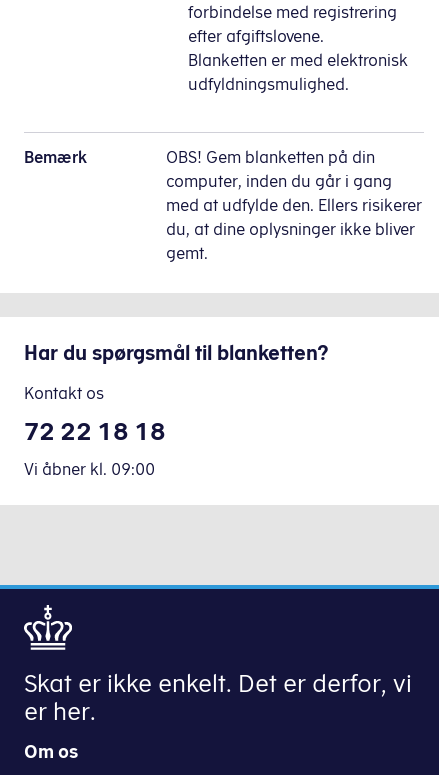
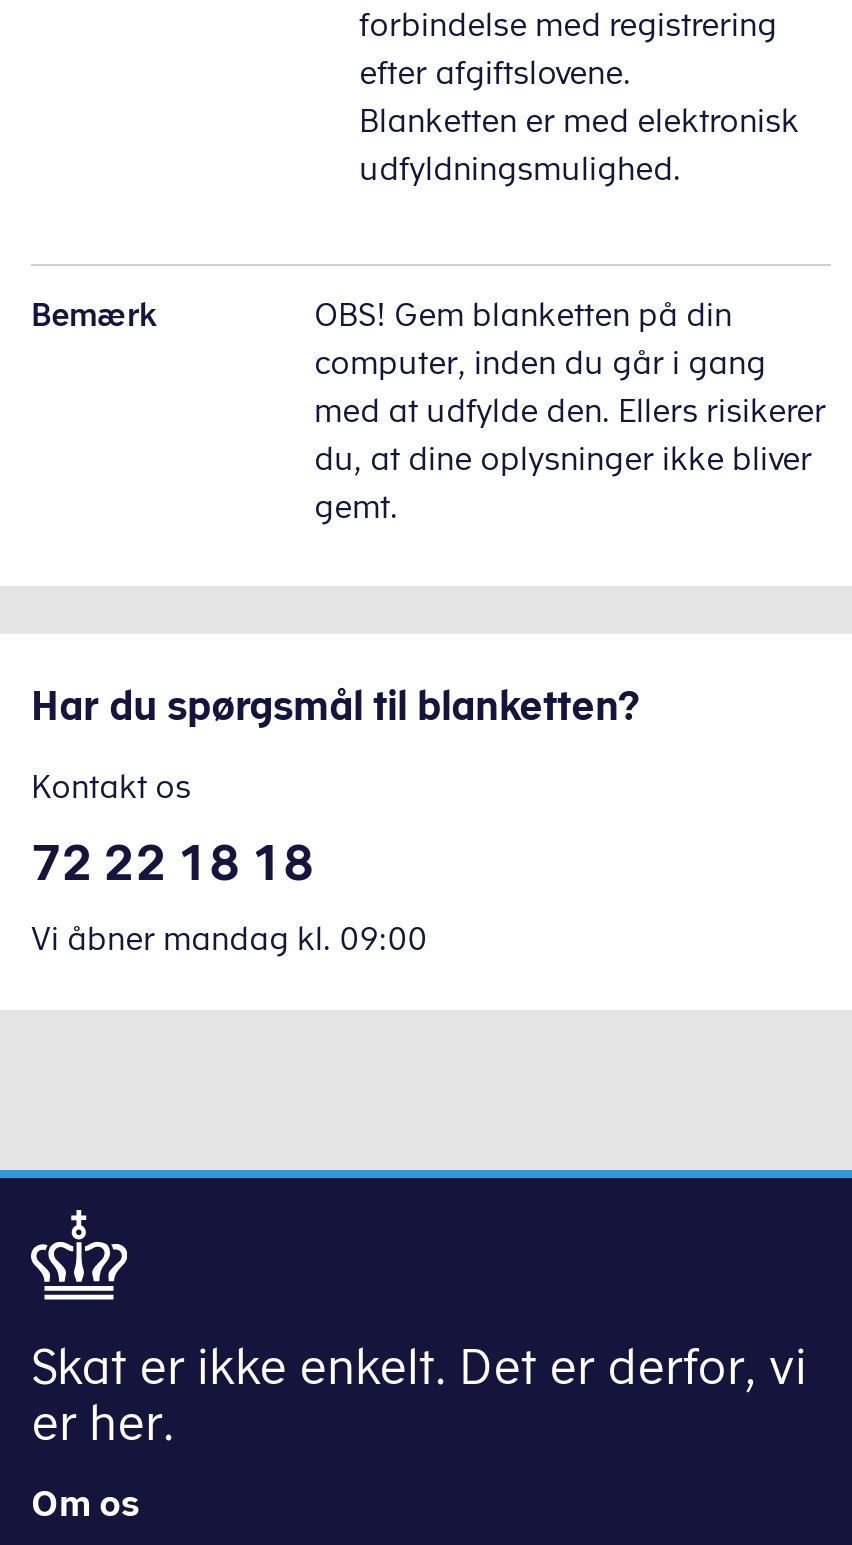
- Vi åbner kl. 09:00
+ Vi åbner mandag kl. 09:00
